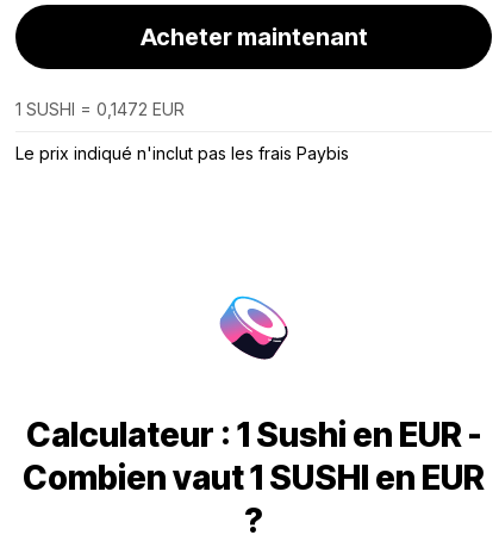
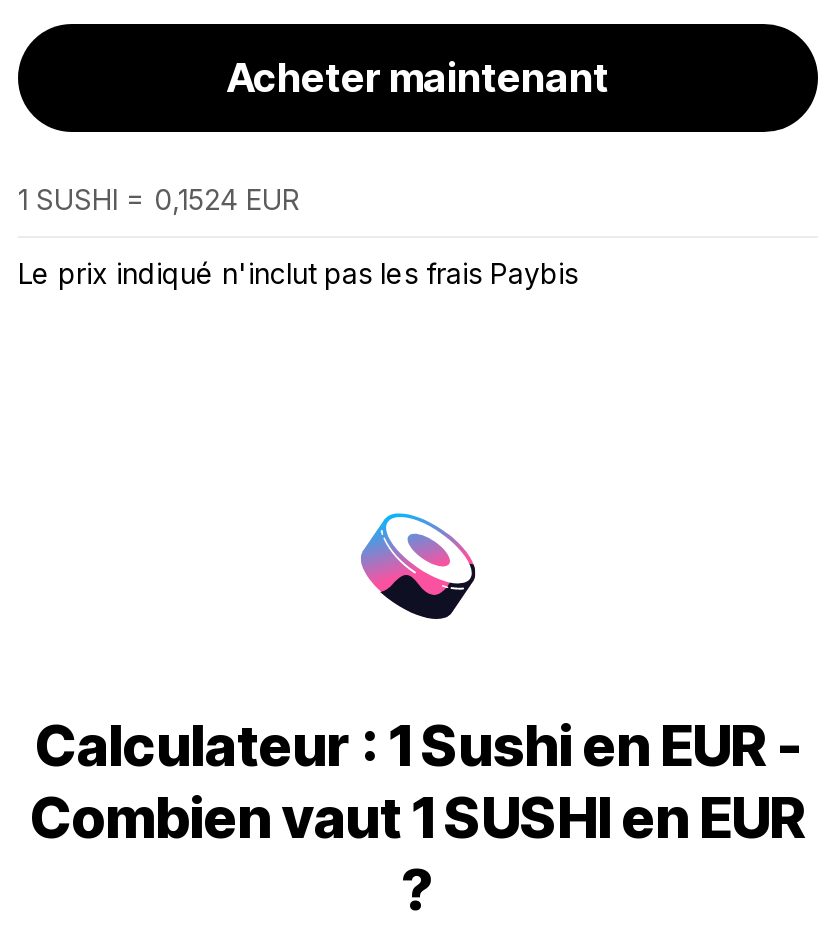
- 1 SUSHI = 0,1472 EUR
+ 1 SUSHI = 0,1524 EUR
